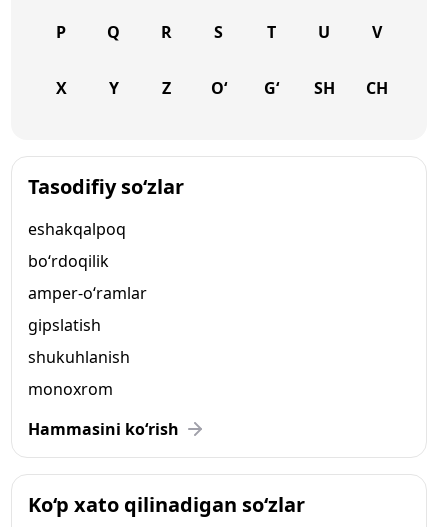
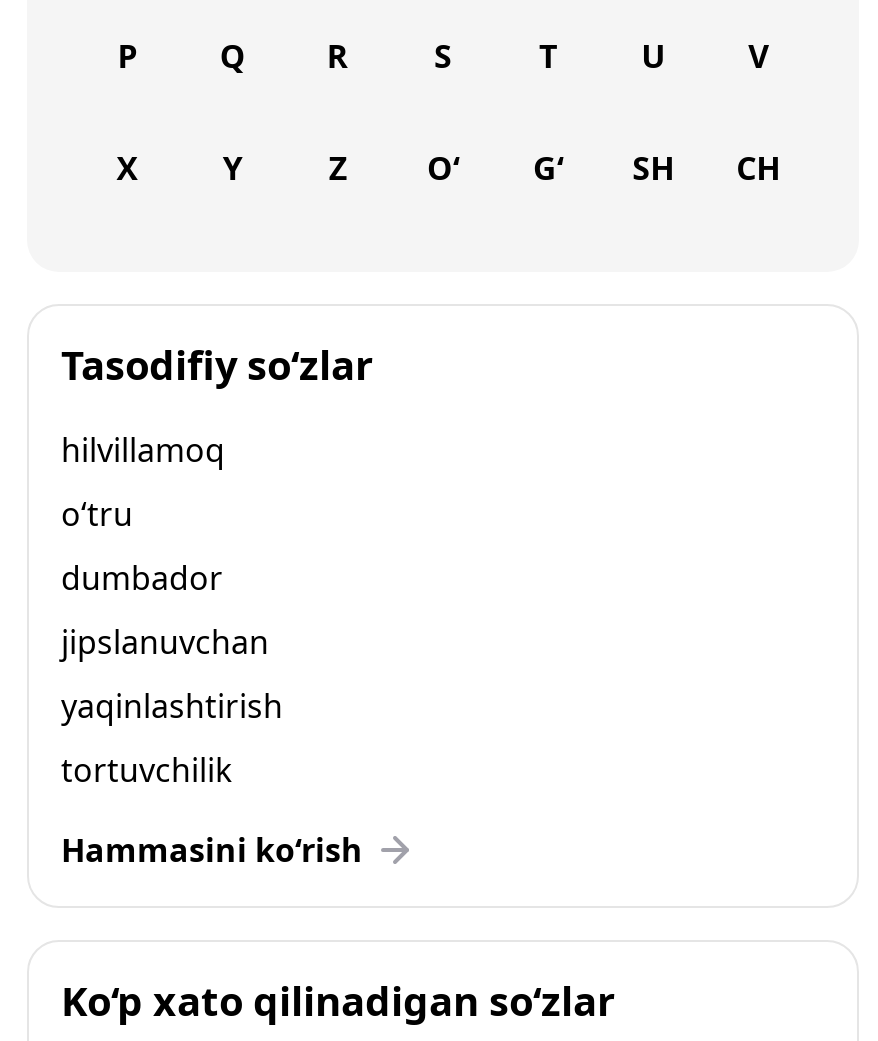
- eshakqalpoq
+ hilvillamoq

- bo‘rdoqilik
+ o‘tru

- amper-o‘ramlar
+ dumbador

- gipslatish
+ jipslanuvchan

- shukuhlanish
+ yaqinlashtirish

- monoxrom
+ tortuvchilik
